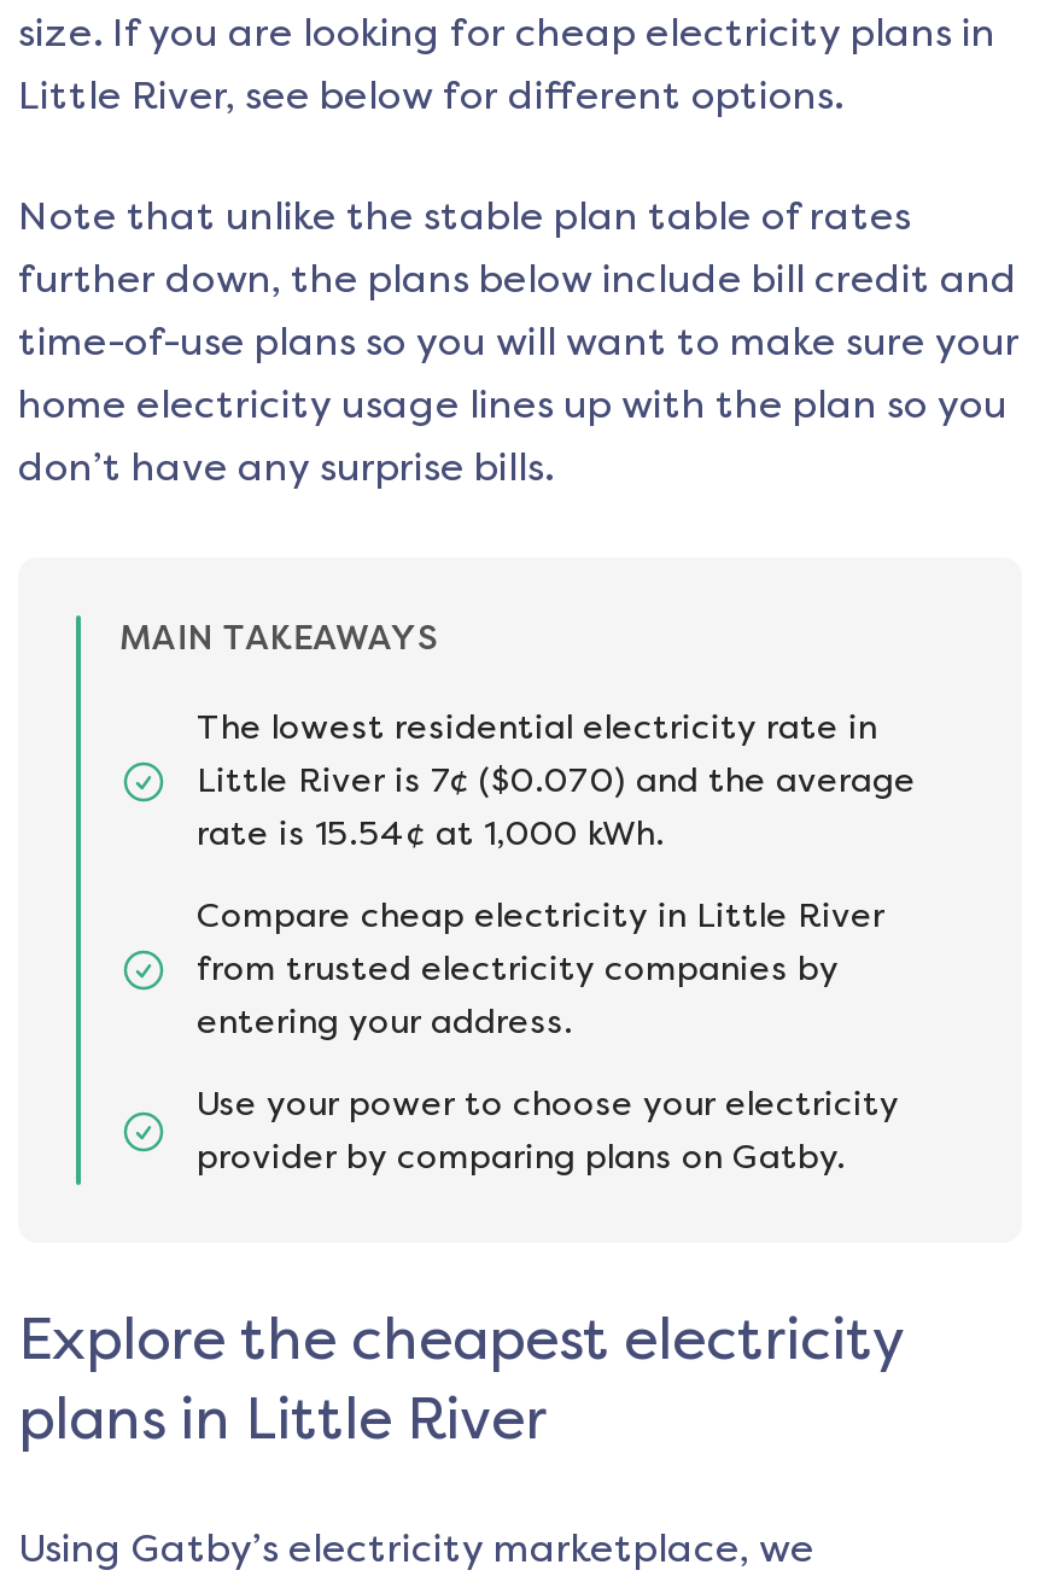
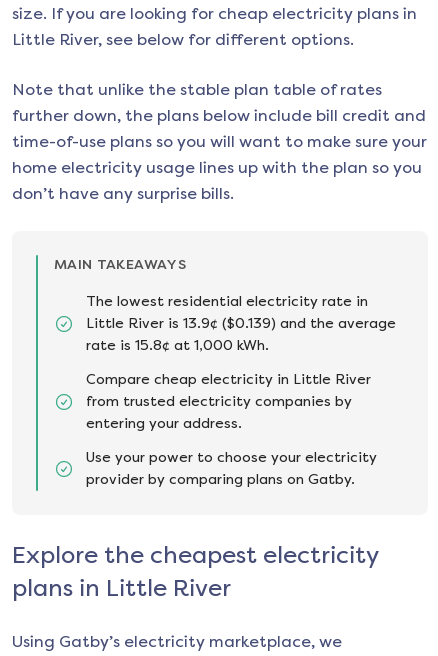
- Little River is 7¢ ($0.070) and the average
+ Little River is 13.9¢ ($0.139) and the average

- rate is 15.54¢ at 1,000 kWh.
+ rate is 15.8¢ at 1,000 kWh.
